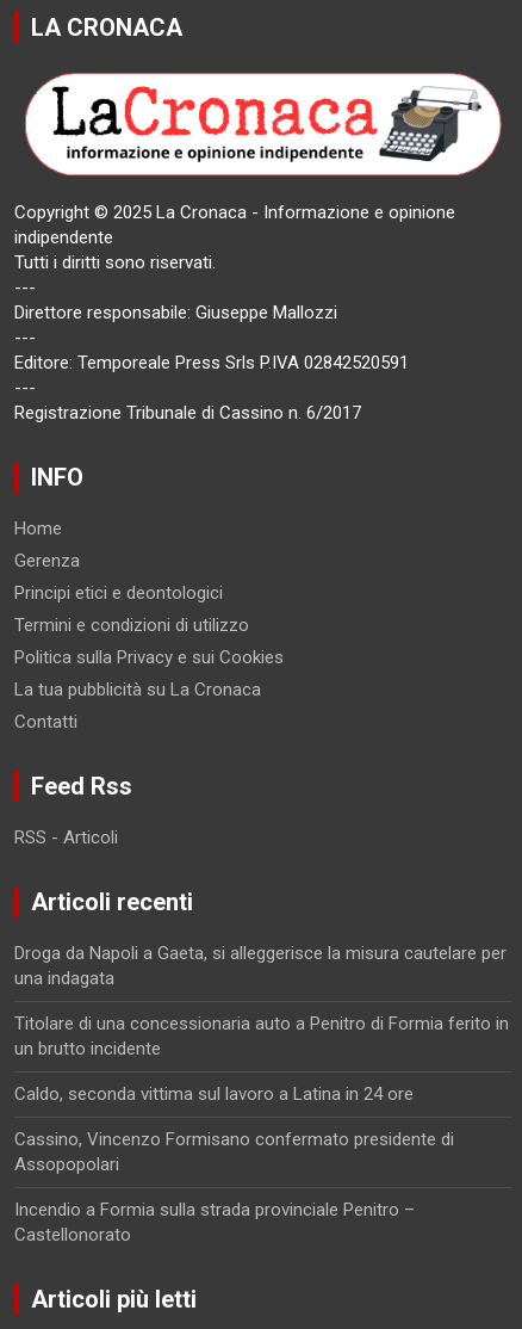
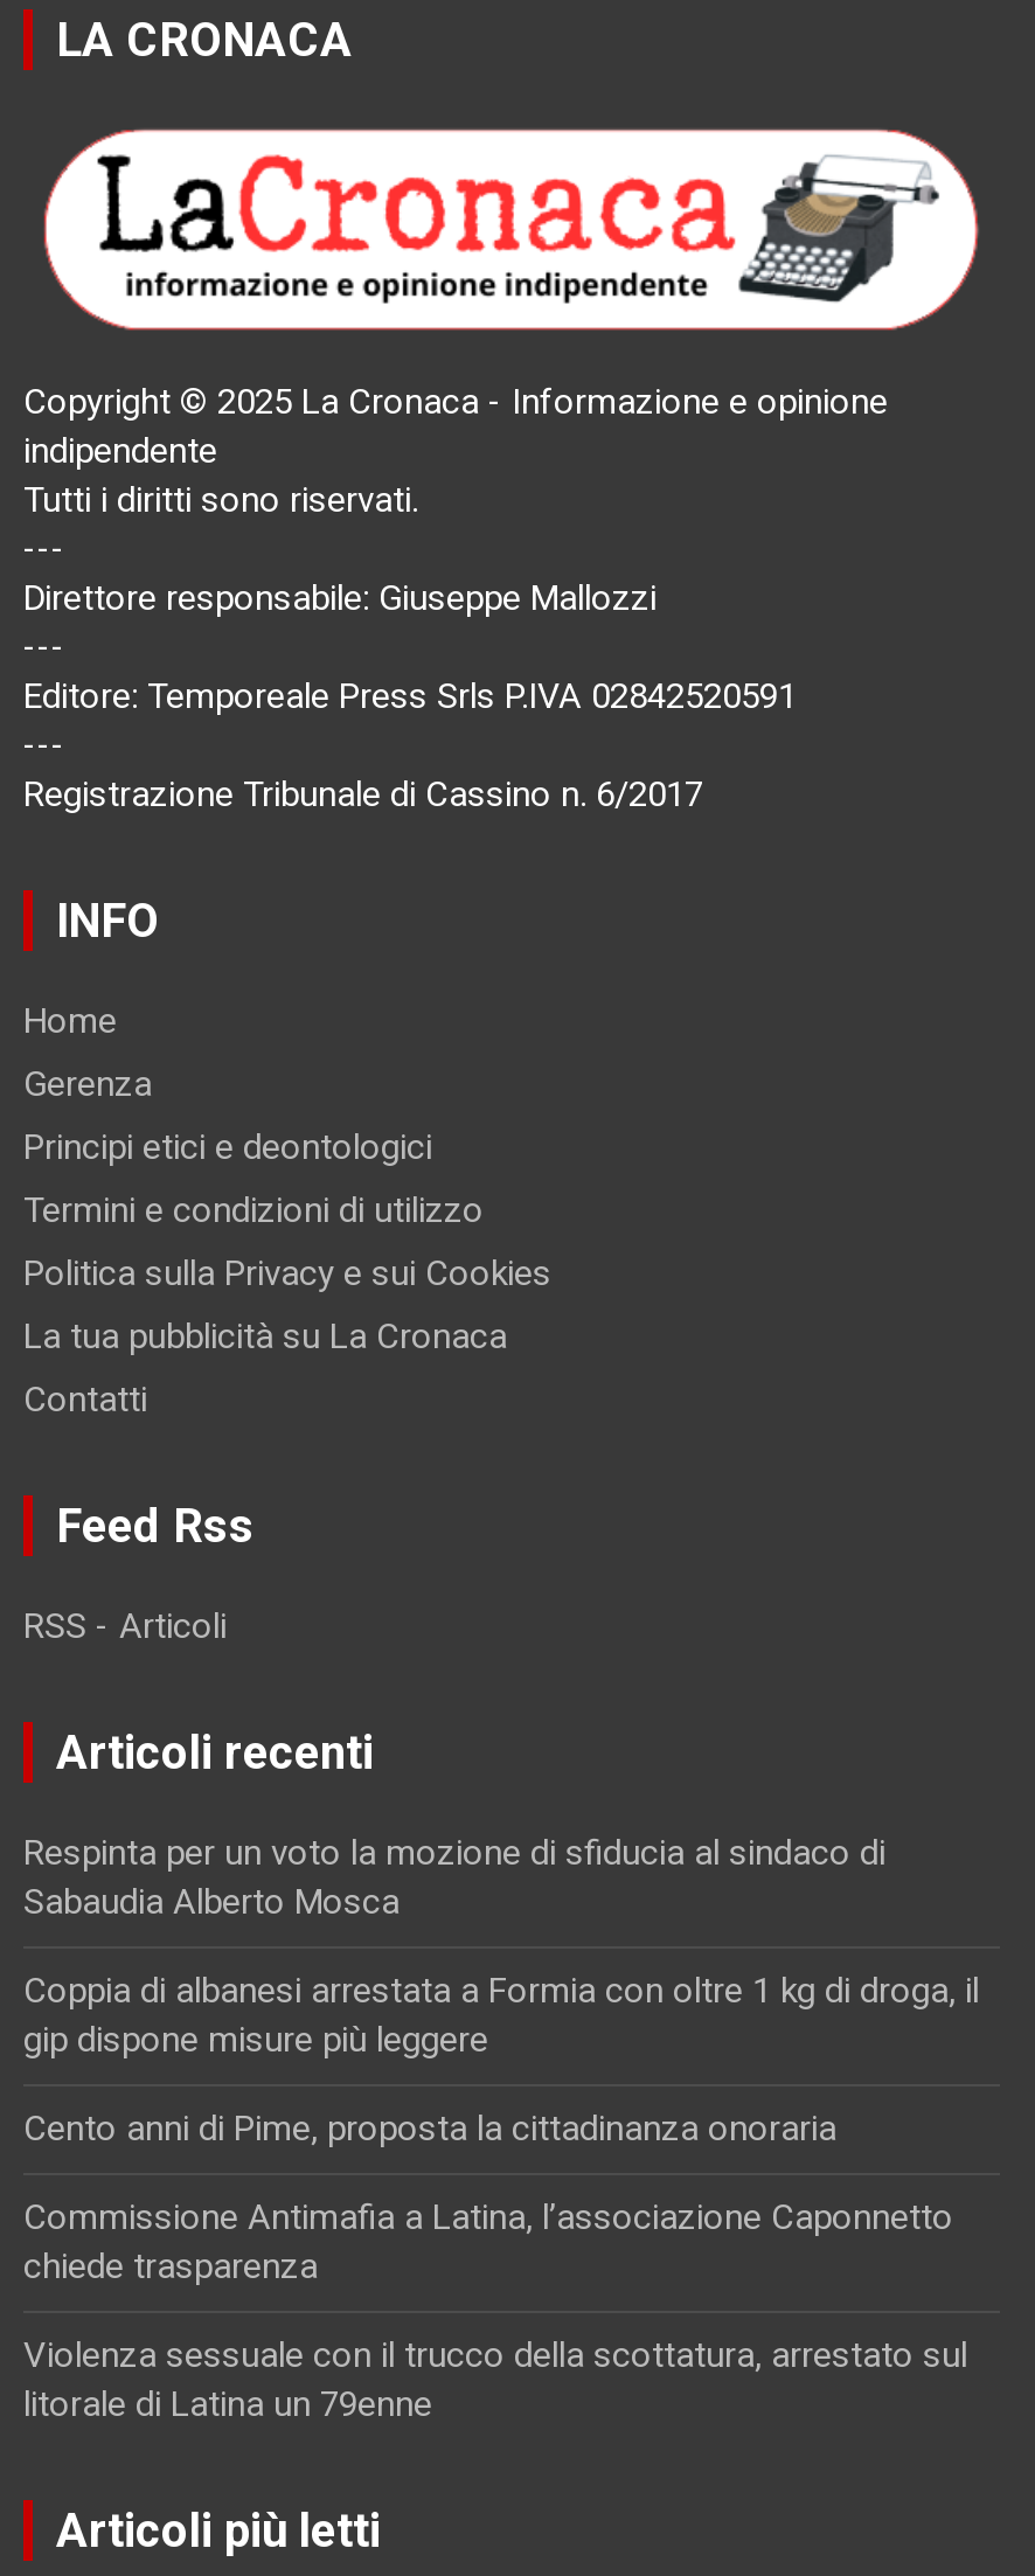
- Droga da Napoli a Gaeta, si alleggerisce la misura cautelare per
- una indagata
+ Respinta per un voto la mozione di sfiducia al sindaco di
+ Sabaudia Alberto Mosca

- Titolare di una concessionaria auto a Penitro di Formia ferito in
- un brutto incidente
+ Coppia di albanesi arrestata a Formia con oltre 1 kg di droga, il
+ gip dispone misure più leggere

- Caldo, seconda vittima sul lavoro a Latina in 24 ore
+ Cento anni di Pime, proposta la cittadinanza onoraria

- Cassino, Vincenzo Formisano confermato presidente di
- Assopopolari
+ Commissione Antimafia a Latina, l’associazione Caponnetto
+ chiede trasparenza

- Incendio a Formia sulla strada provinciale Penitro –
- Castellonorato
+ Violenza sessuale con il trucco della scottatura, arrestato sul
+ litorale di Latina un 79enne
